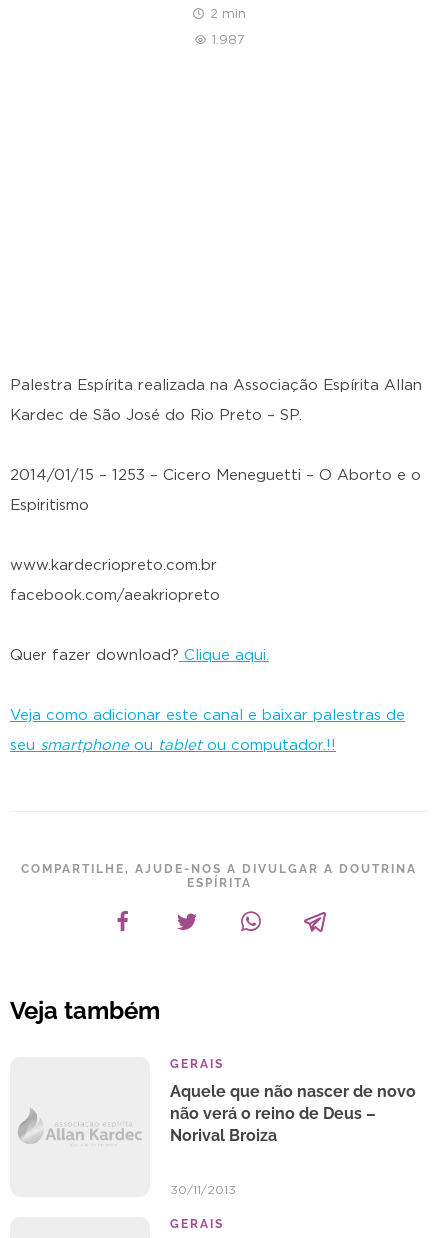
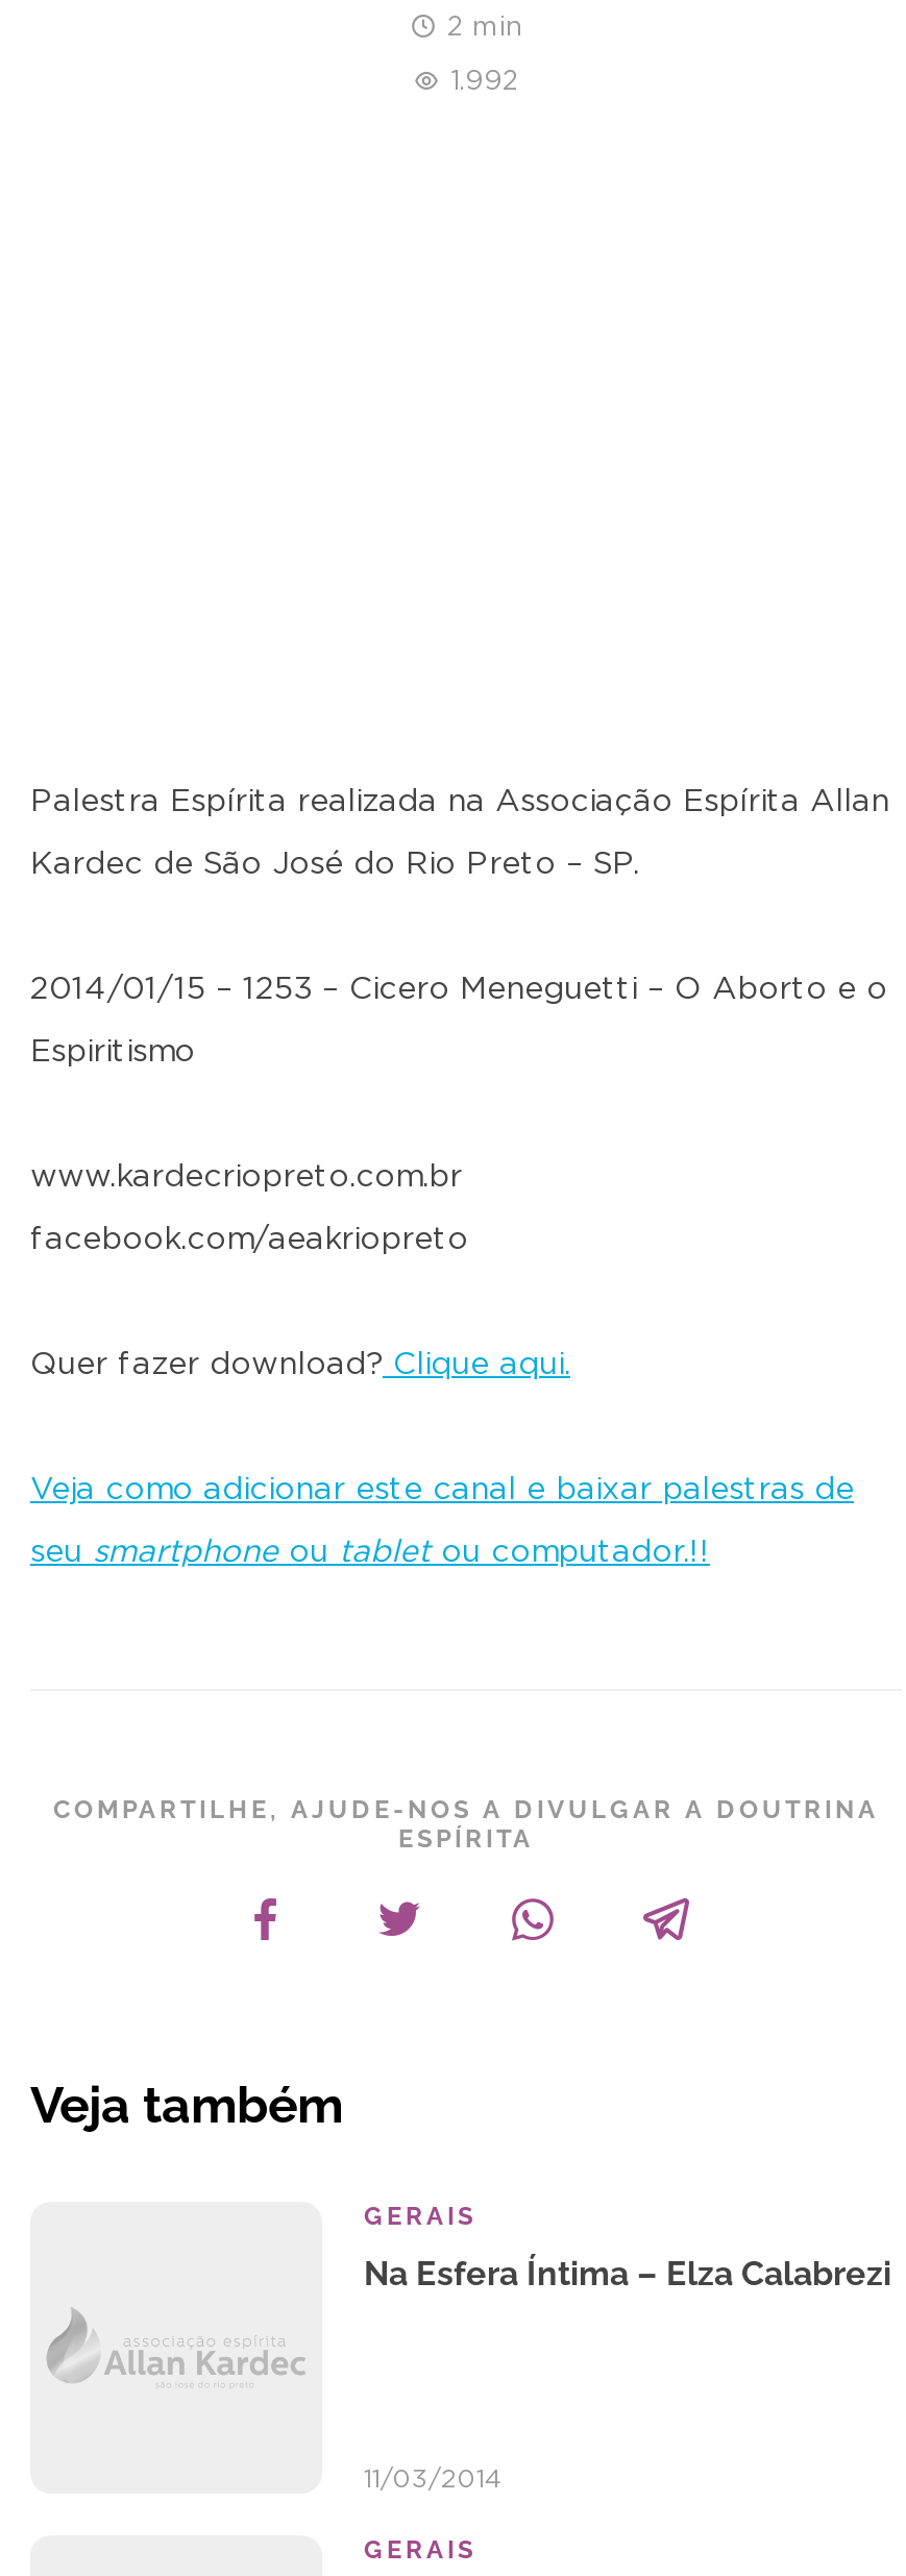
- 1.987
+ 1.992

- Aquele que não nascer de novo
- não verá o reino de Deus –
- Norival Broiza
+ Na Esfera Íntima – Elza Calabrezi

- 30/11/2013
+ 11/03/2014
